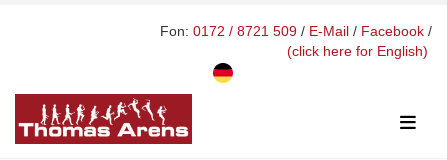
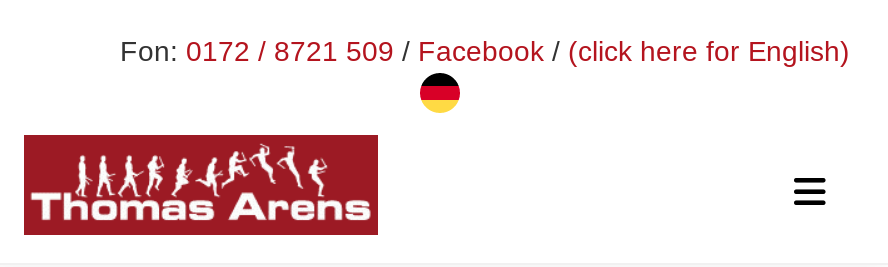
- Fon: 0172 / 8721 509 / E-Mail / Facebook /
- (click here for English)
+ Fon: 0172 / 8721 509 / Facebook / (click here for English)
